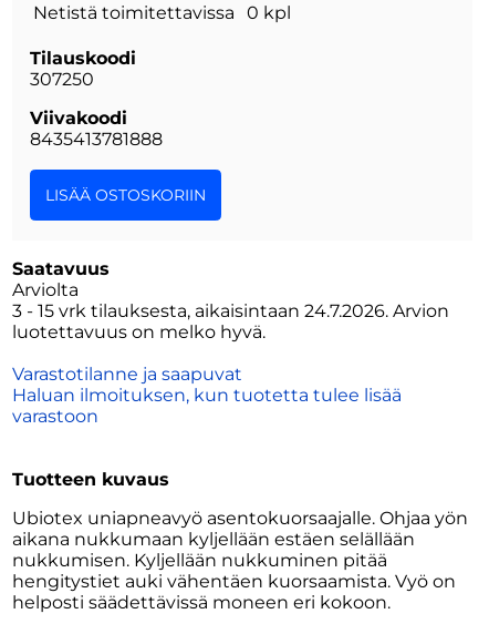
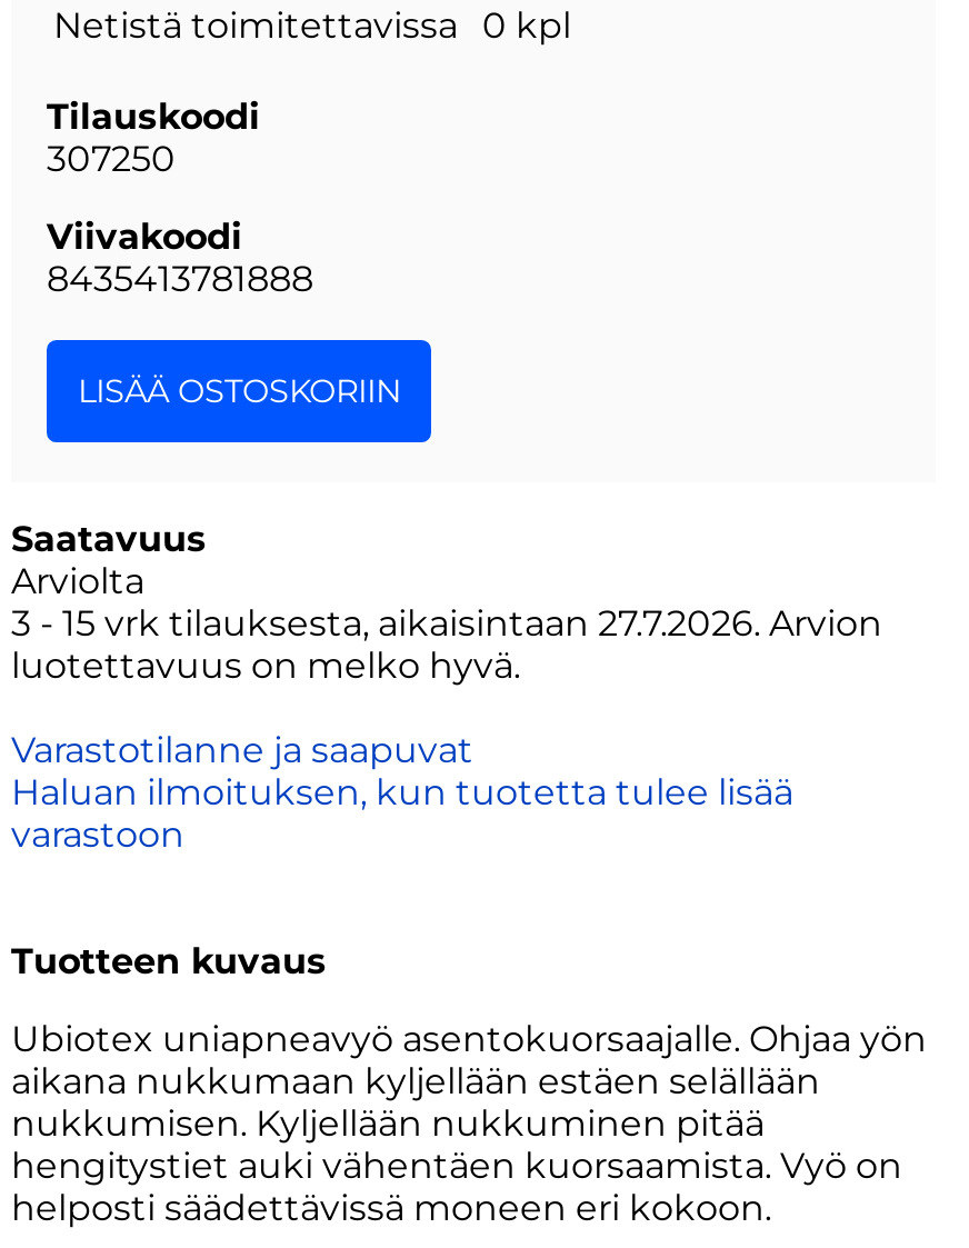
- 3 - 15 vrk tilauksesta, aikaisintaan 24.7.2026. Arvion
+ 3 - 15 vrk tilauksesta, aikaisintaan 27.7.2026. Arvion
